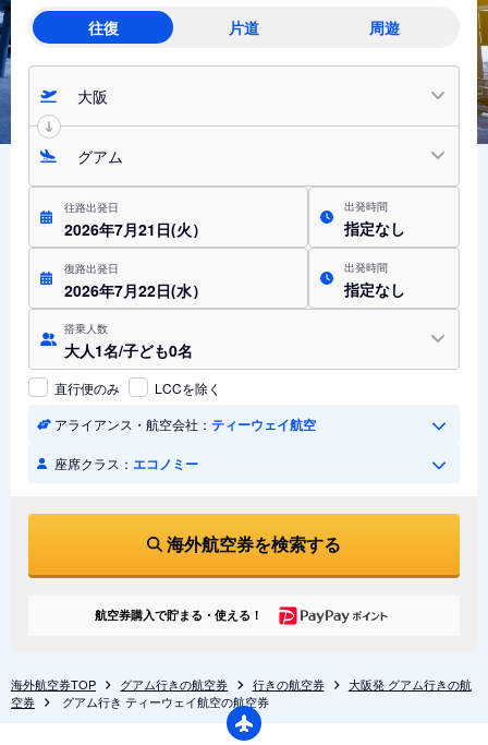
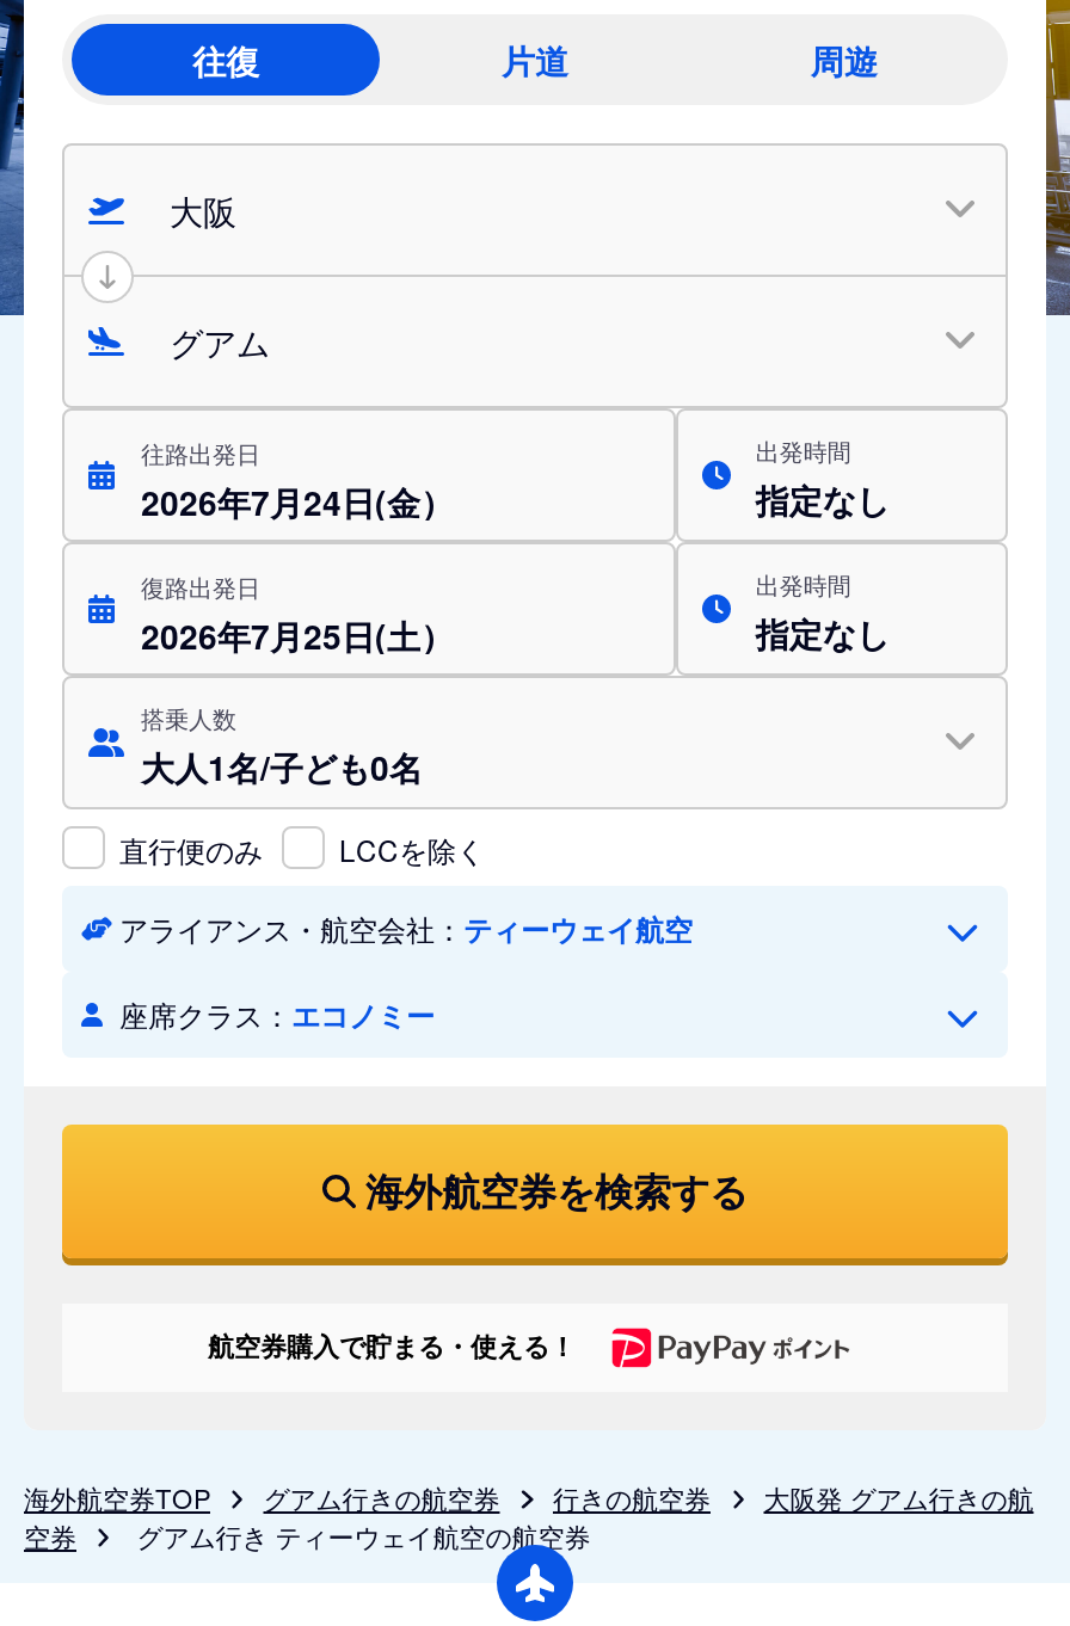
- 2026年7月21日(火）
+ 2026年7月24日(金）

- 2026年7月22日(水）
+ 2026年7月25日(土）
